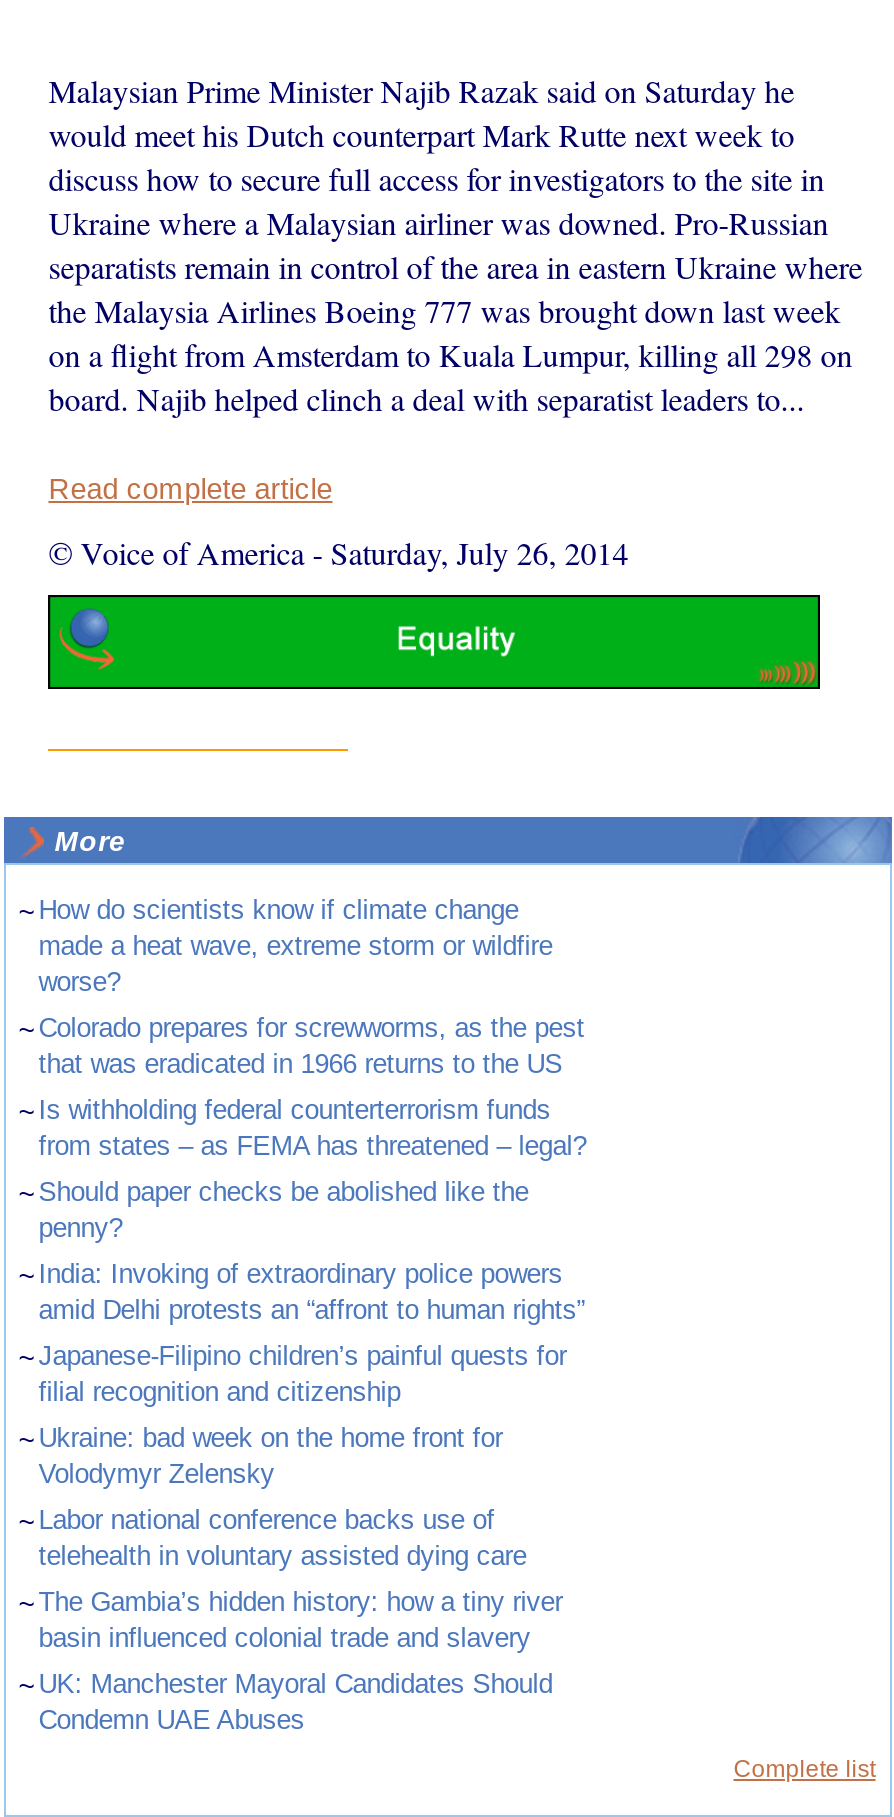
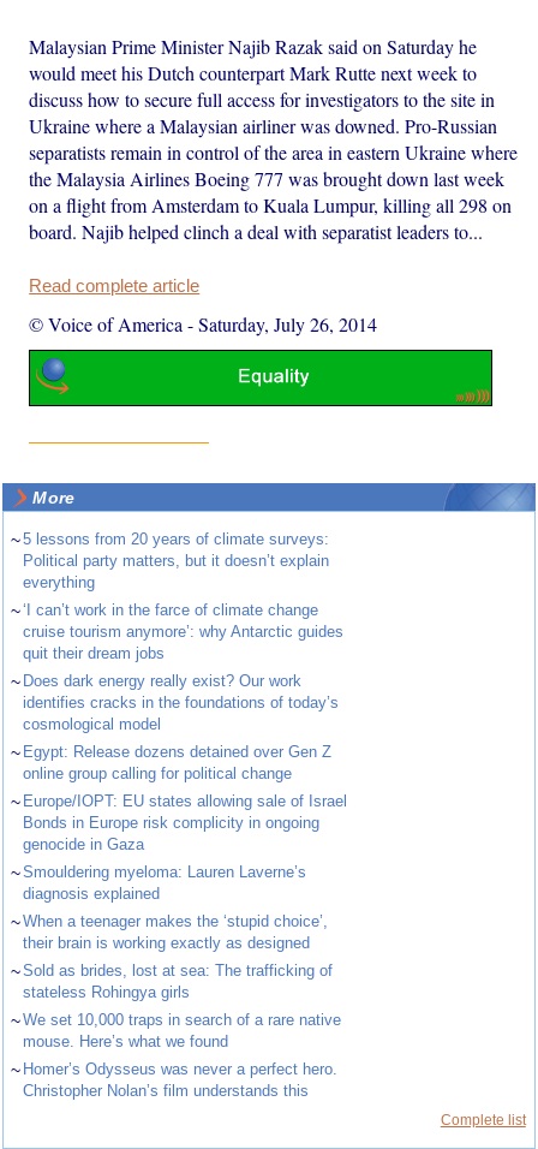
- ~ How do scientists know if climate change
- made a heat wave, extreme storm or wildfire
- worse?
+ ~ 5 lessons from 20 years of climate surveys:
+ Political party matters, but it doesn’t explain
+ everything

- ~ Colorado prepares for screwworms, as the pest
- that was eradicated in 1966 returns to the US
+ ~ ‘I can’t work in the farce of climate change
+ cruise tourism anymore’: why Antarctic guides
+ quit their dream jobs

- ~ Is withholding federal counterterrorism funds
- from states – as FEMA has threatened – legal?
+ ~ Does dark energy really exist? Our work
+ identifies cracks in the foundations of today’s
+ cosmological model

- ~ Should paper checks be abolished like the
- penny?
+ ~ Egypt: Release dozens detained over Gen Z
+ online group calling for political change

- ~ India: Invoking of extraordinary police powers
- amid Delhi protests an “affront to human rights”
+ ~ Europe/IOPT: EU states allowing sale of Israel
+ Bonds in Europe risk complicity in ongoing
+ genocide in Gaza

- ~ Japanese-Filipino children’s painful quests for
- filial recognition and citizenship
+ ~ Smouldering myeloma: Lauren Laverne’s
+ diagnosis explained

- ~ Ukraine: bad week on the home front for
- Volodymyr Zelensky
+ ~ When a teenager makes the ‘stupid choice’,
+ their brain is working exactly as designed

- ~ Labor national conference backs use of
- telehealth in voluntary assisted dying care
+ ~ Sold as brides, lost at sea: The trafficking of
+ stateless Rohingya girls

- ~ The Gambia’s hidden history: how a tiny river
- basin influenced colonial trade and slavery
+ ~ We set 10,000 traps in search of a rare native
+ mouse. Here’s what we found

- ~ UK: Manchester Mayoral Candidates Should
- Condemn UAE Abuses
+ ~ Homer’s Odysseus was never a perfect hero.
+ Christopher Nolan’s film understands this
